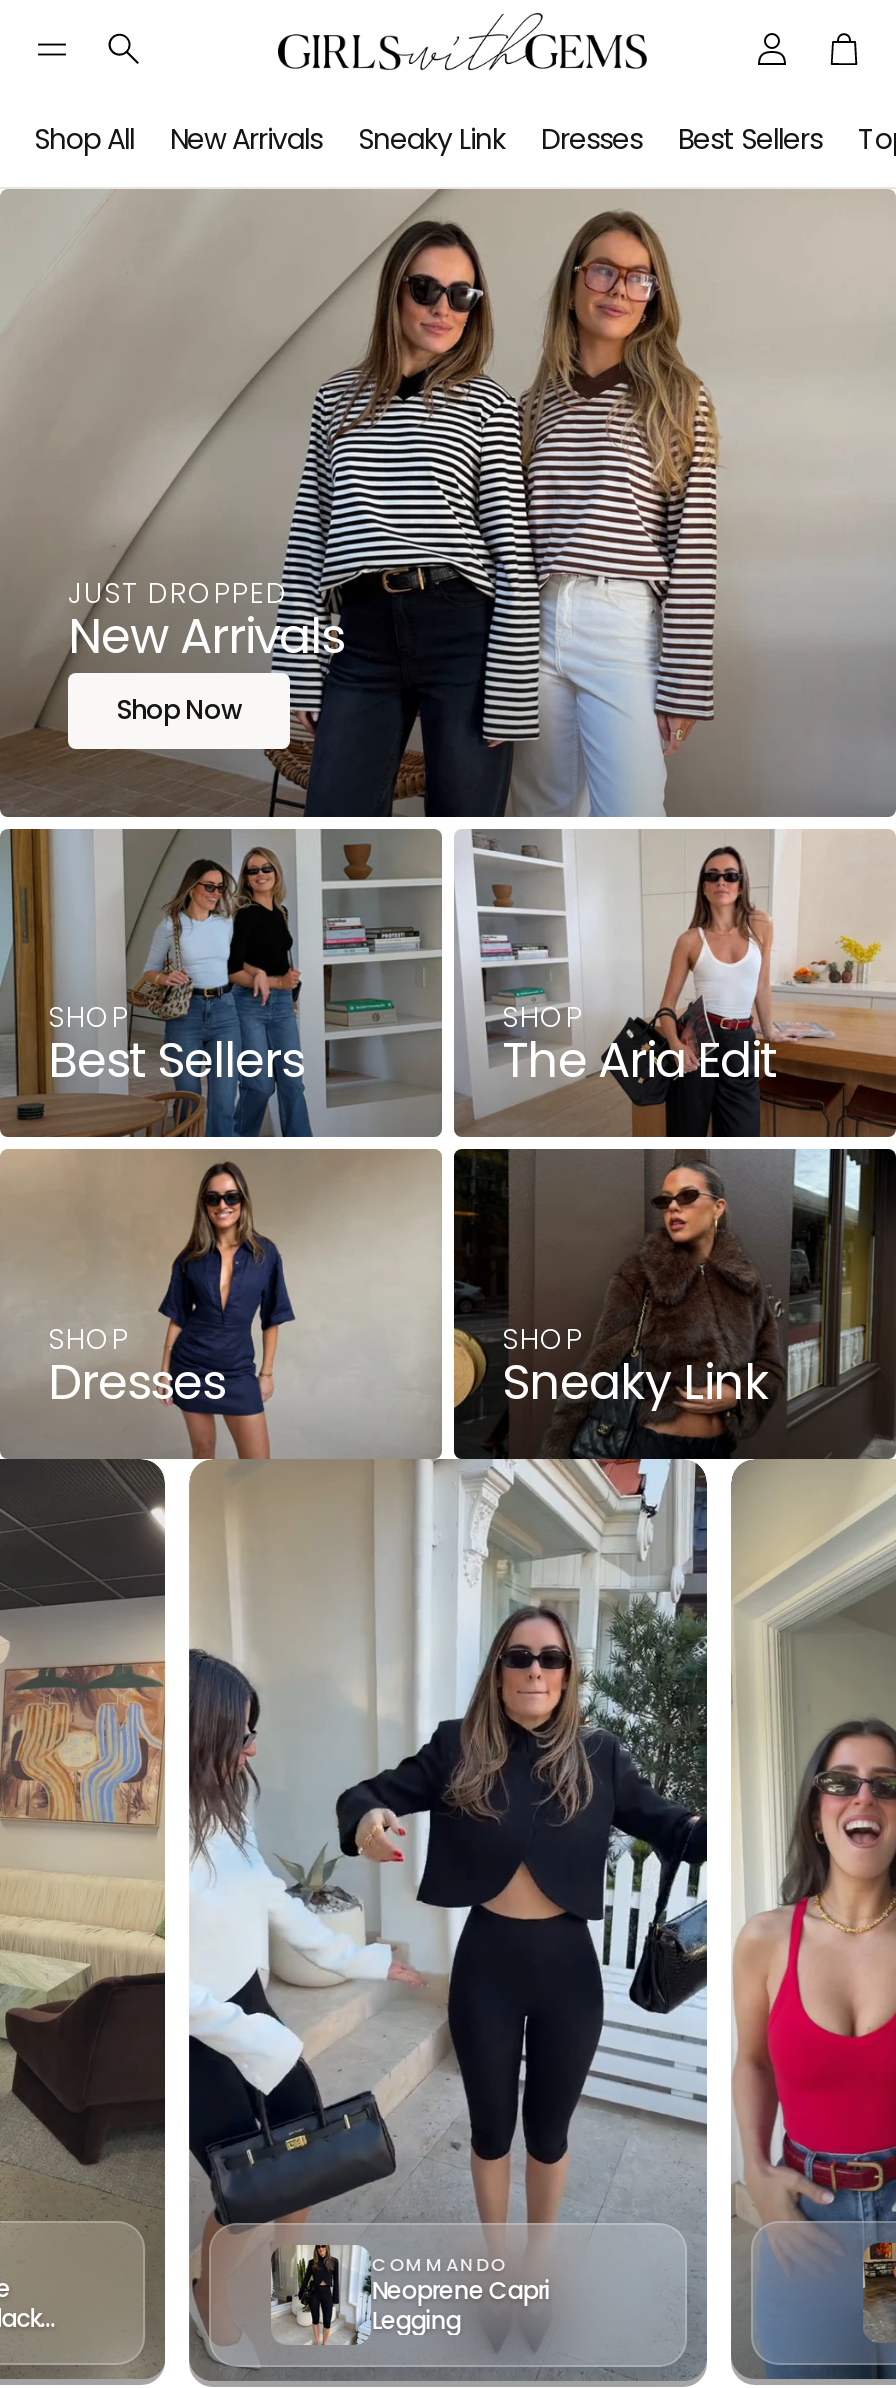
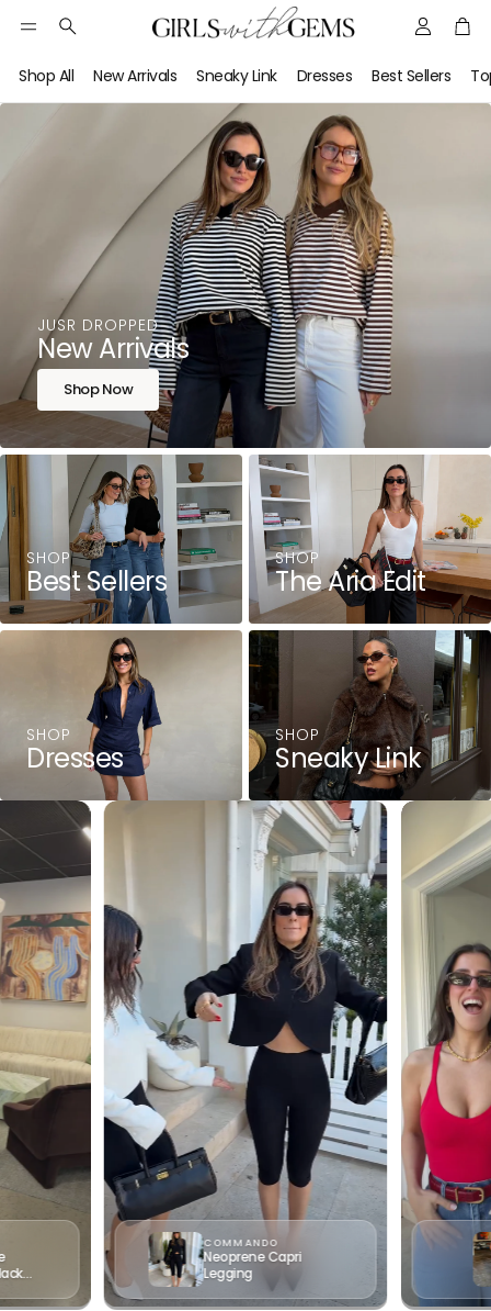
- JUST DROPPED
+ JUSR DROPPED
